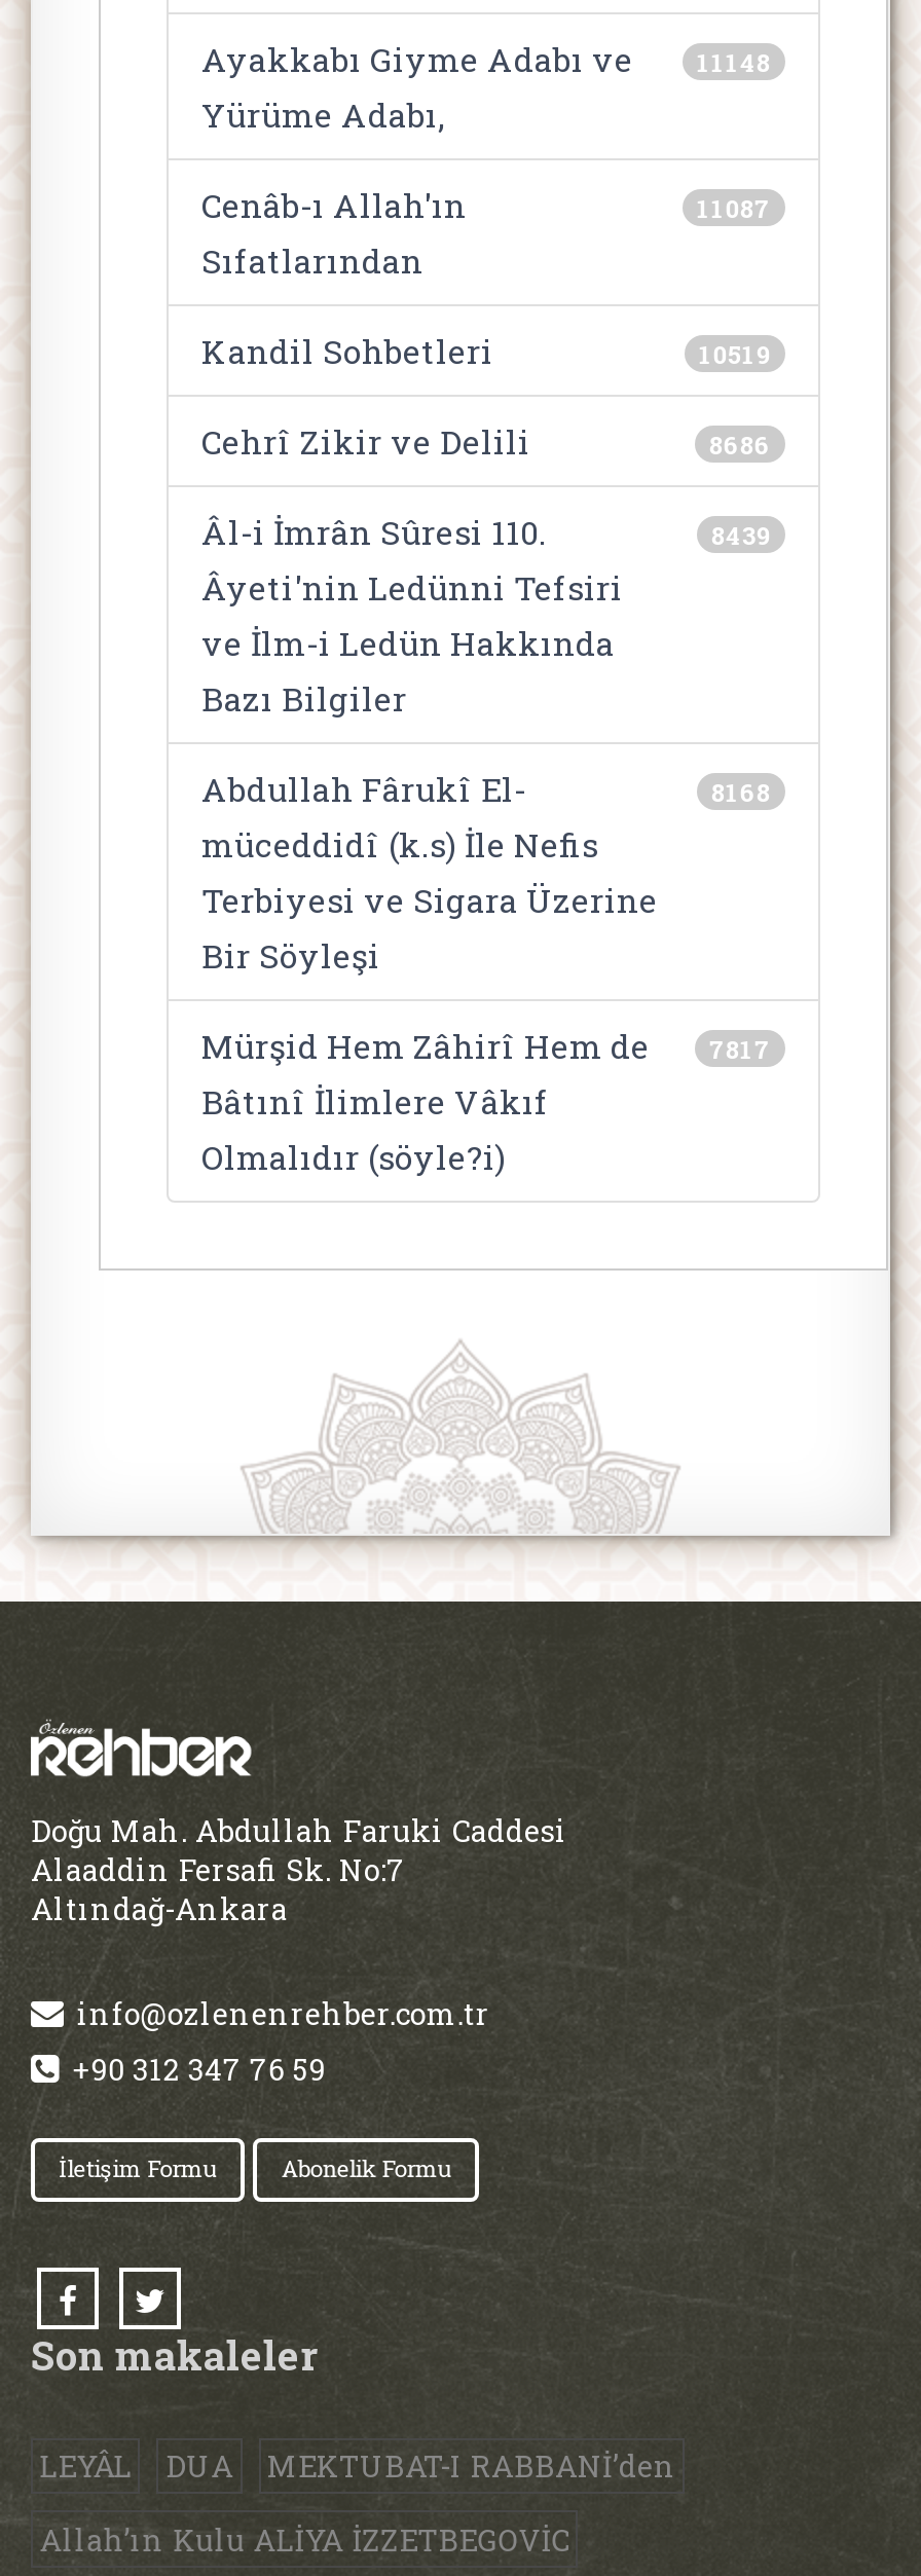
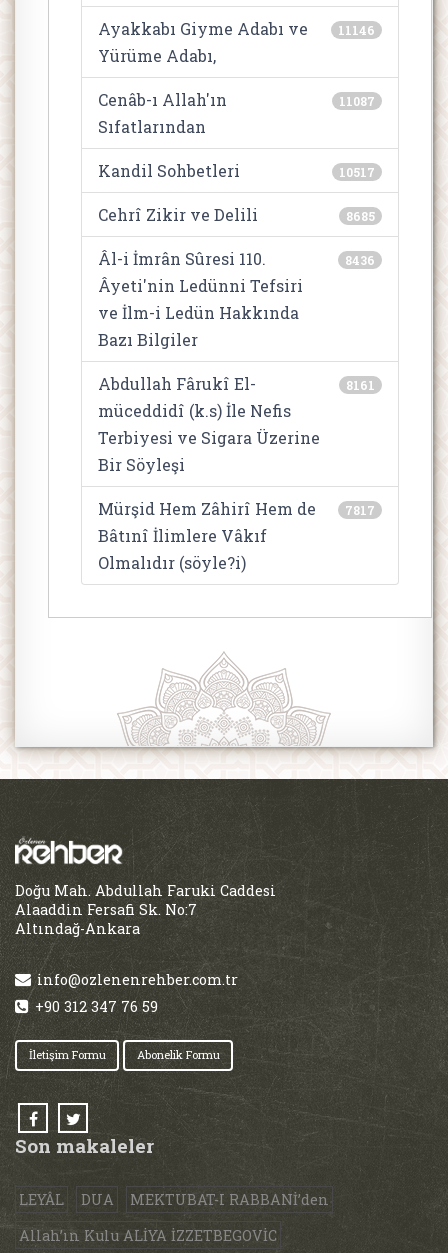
- Ayakkabı Giyme Adabı ve 11148
+ Ayakkabı Giyme Adabı ve 11146

- 10519
+ 10517

- 8686
+ 8685

- 8439
+ 8436

- 8168
+ 8161
